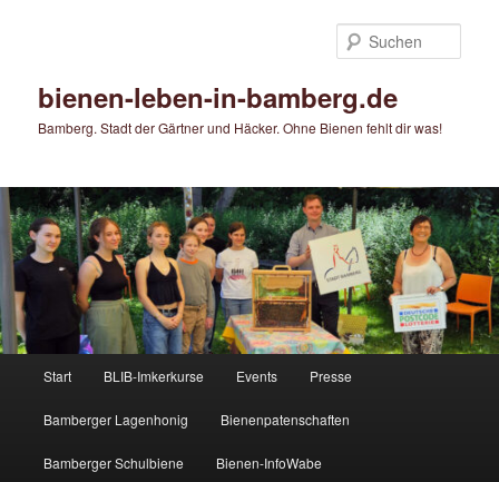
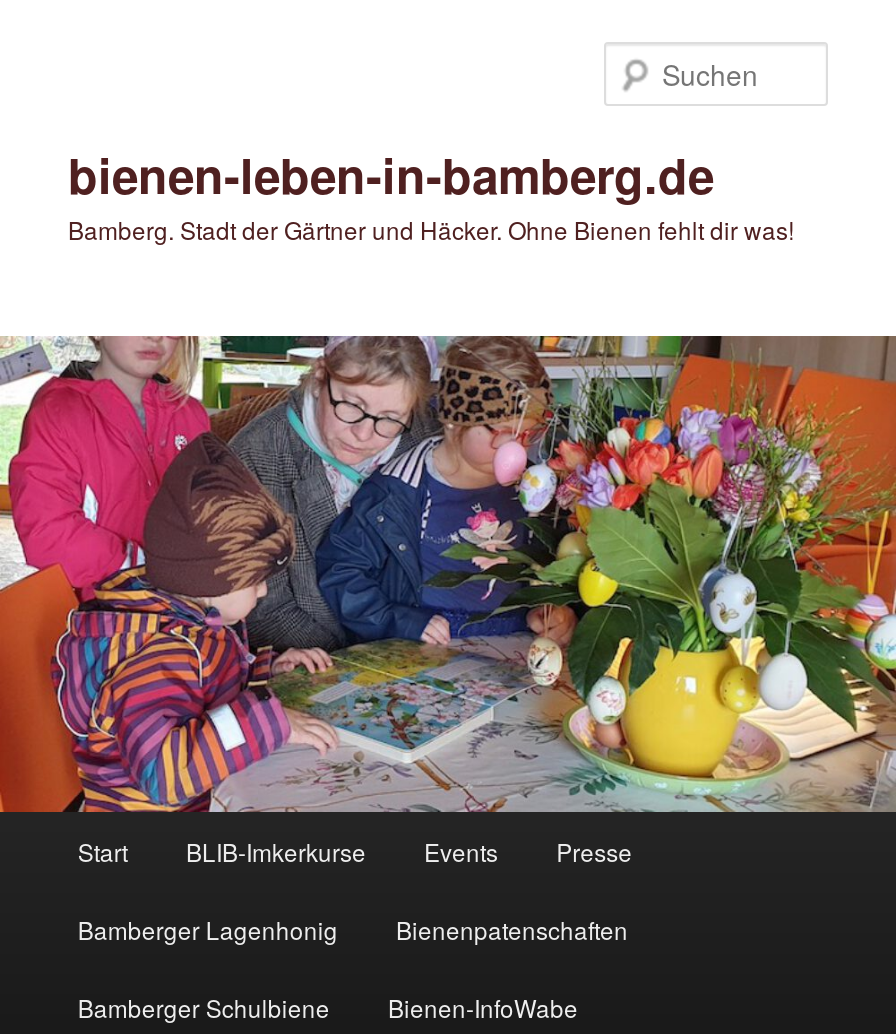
- [image]
+ [image]
